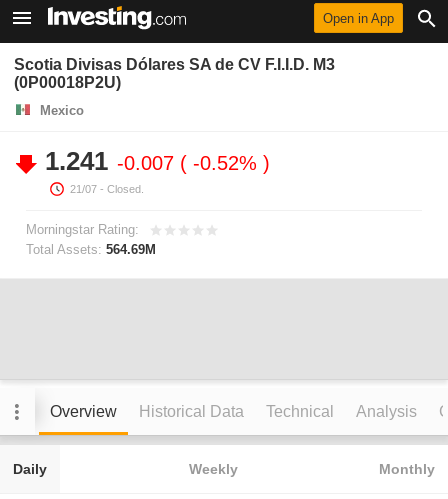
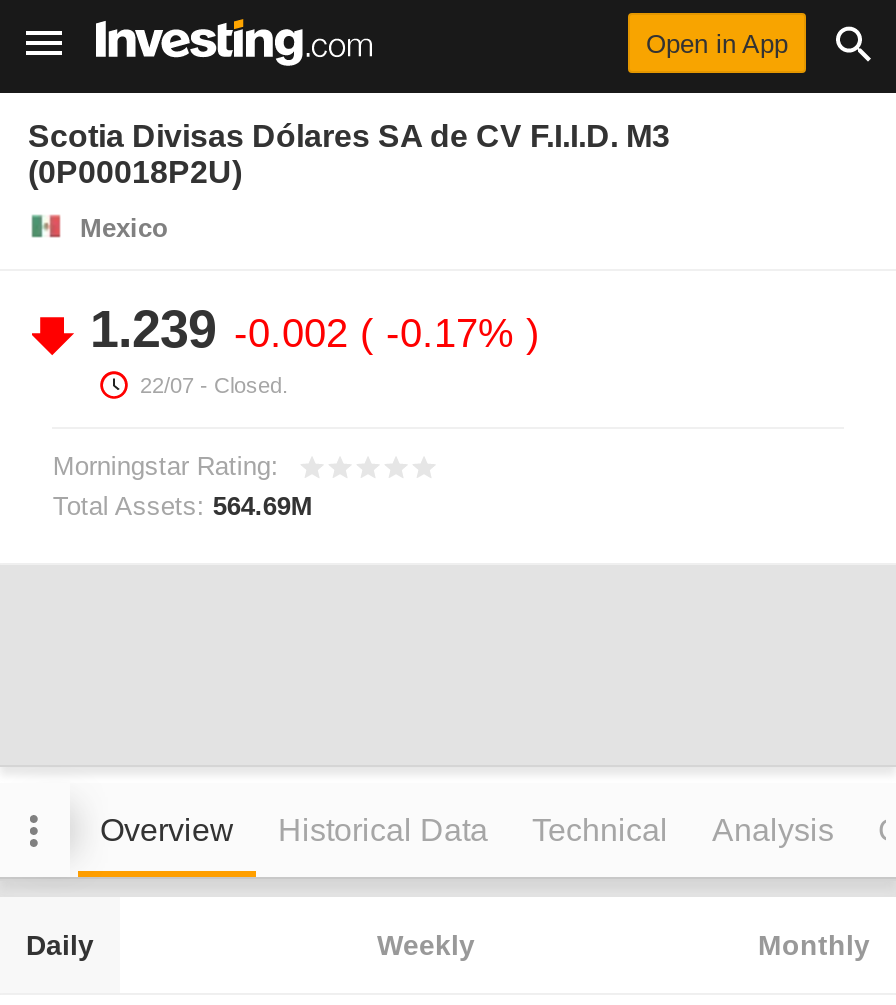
- 1.241 -0.007 -0.52%
+ 1.239 -0.002 -0.17%

- 21/07 - Closed.
+ 22/07 - Closed.
